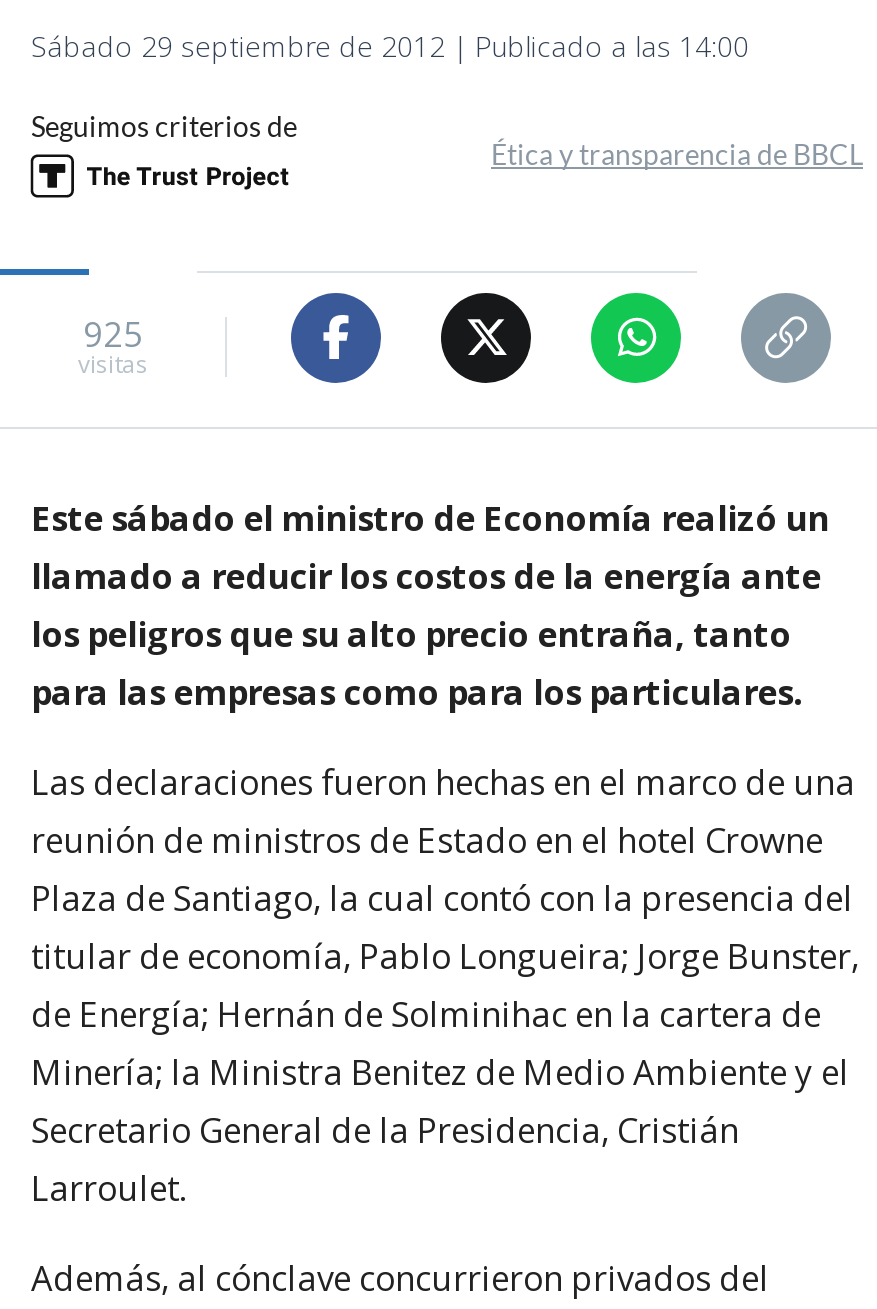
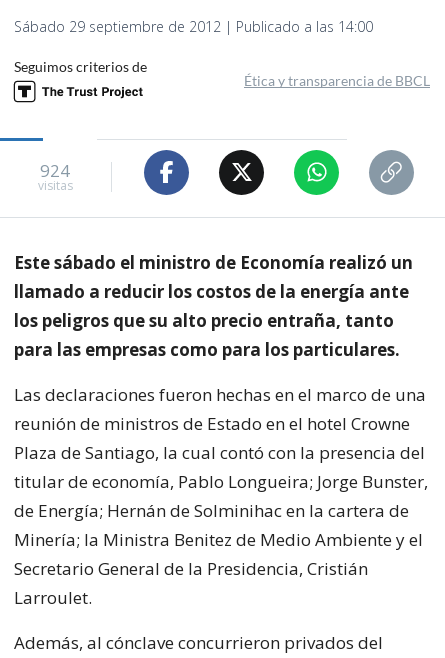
- 925
+ 924
